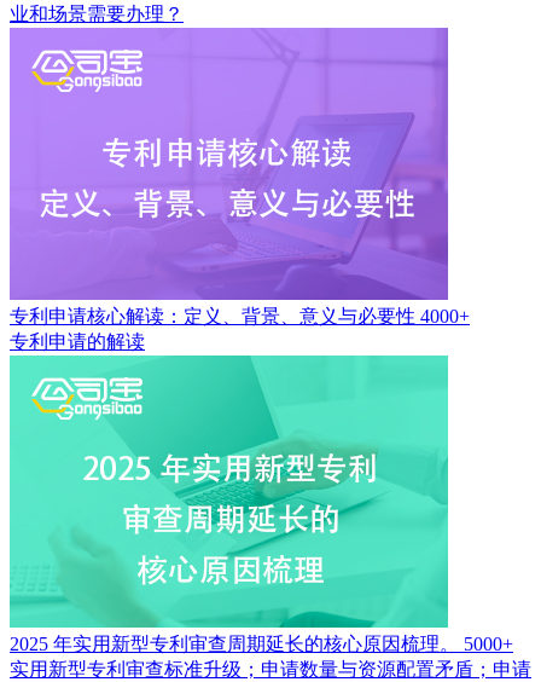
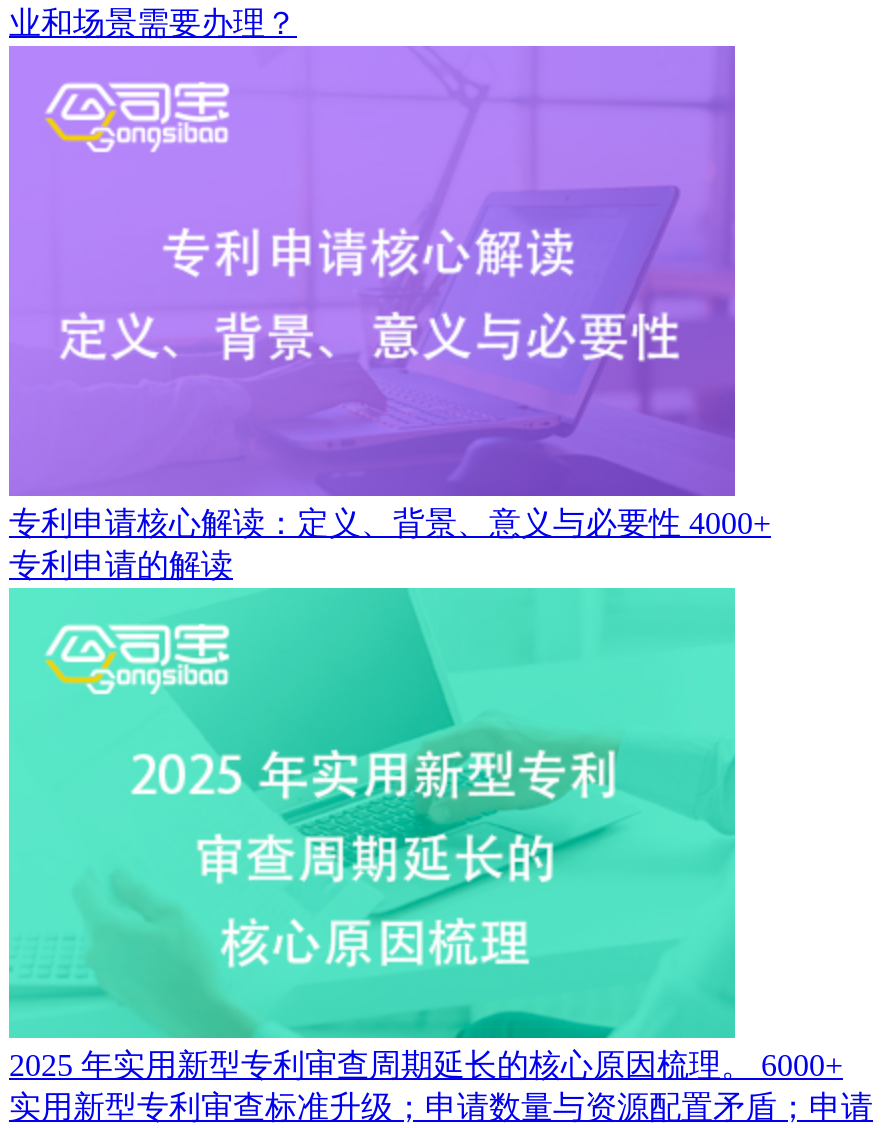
- 2025 年实用新型专利审查周期延长的核心原因梳理。 5000+
+ 2025 年实用新型专利审查周期延长的核心原因梳理。 6000+
